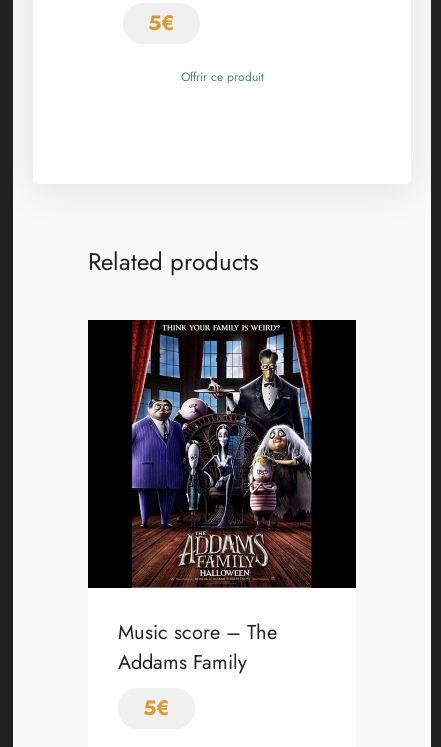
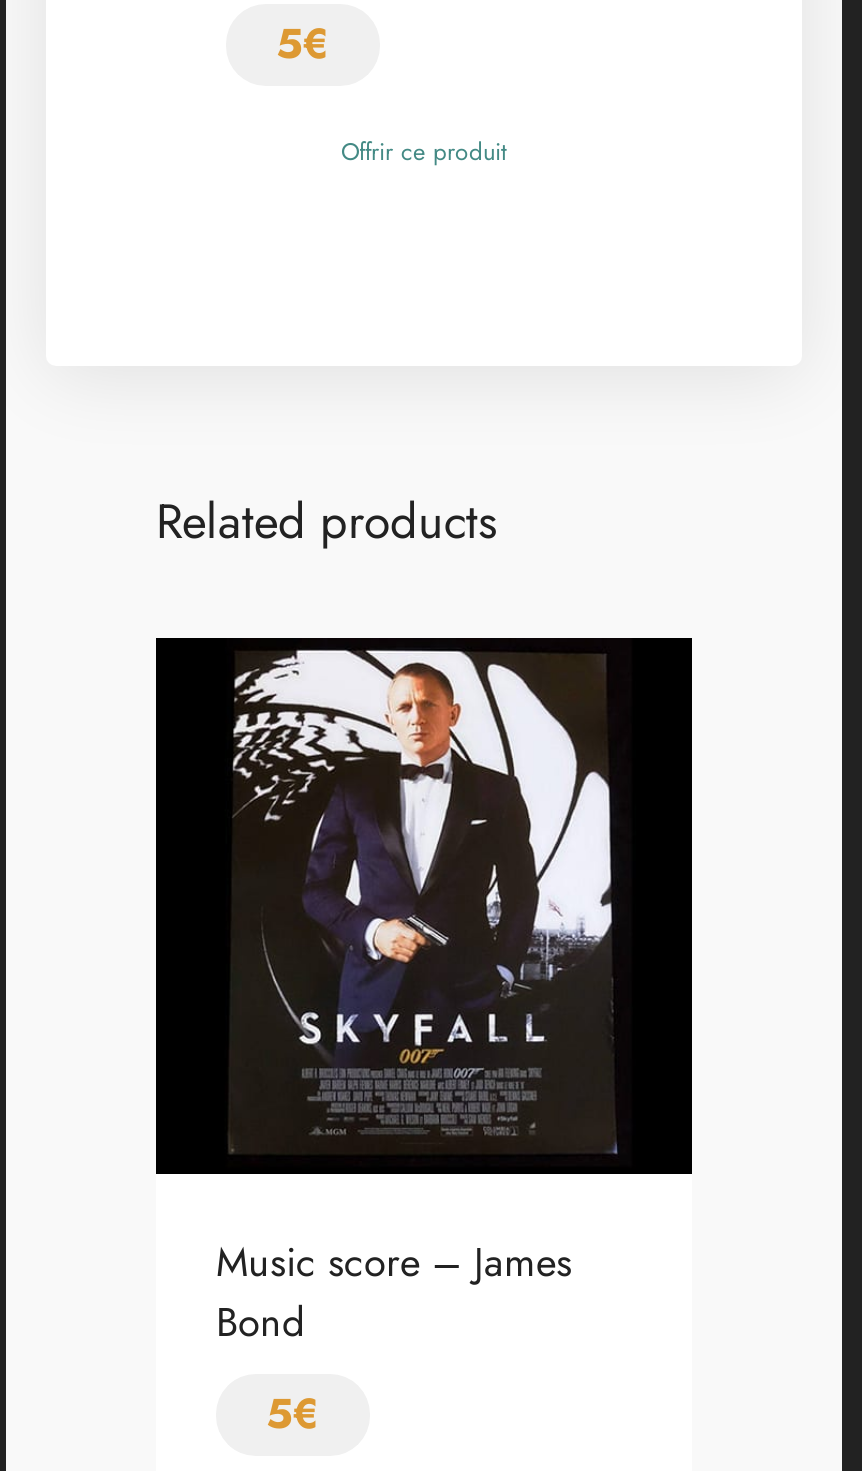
- [image]
- Music score – The
- Addams Family
+ [image]
+ Music score – James
+ Bond
